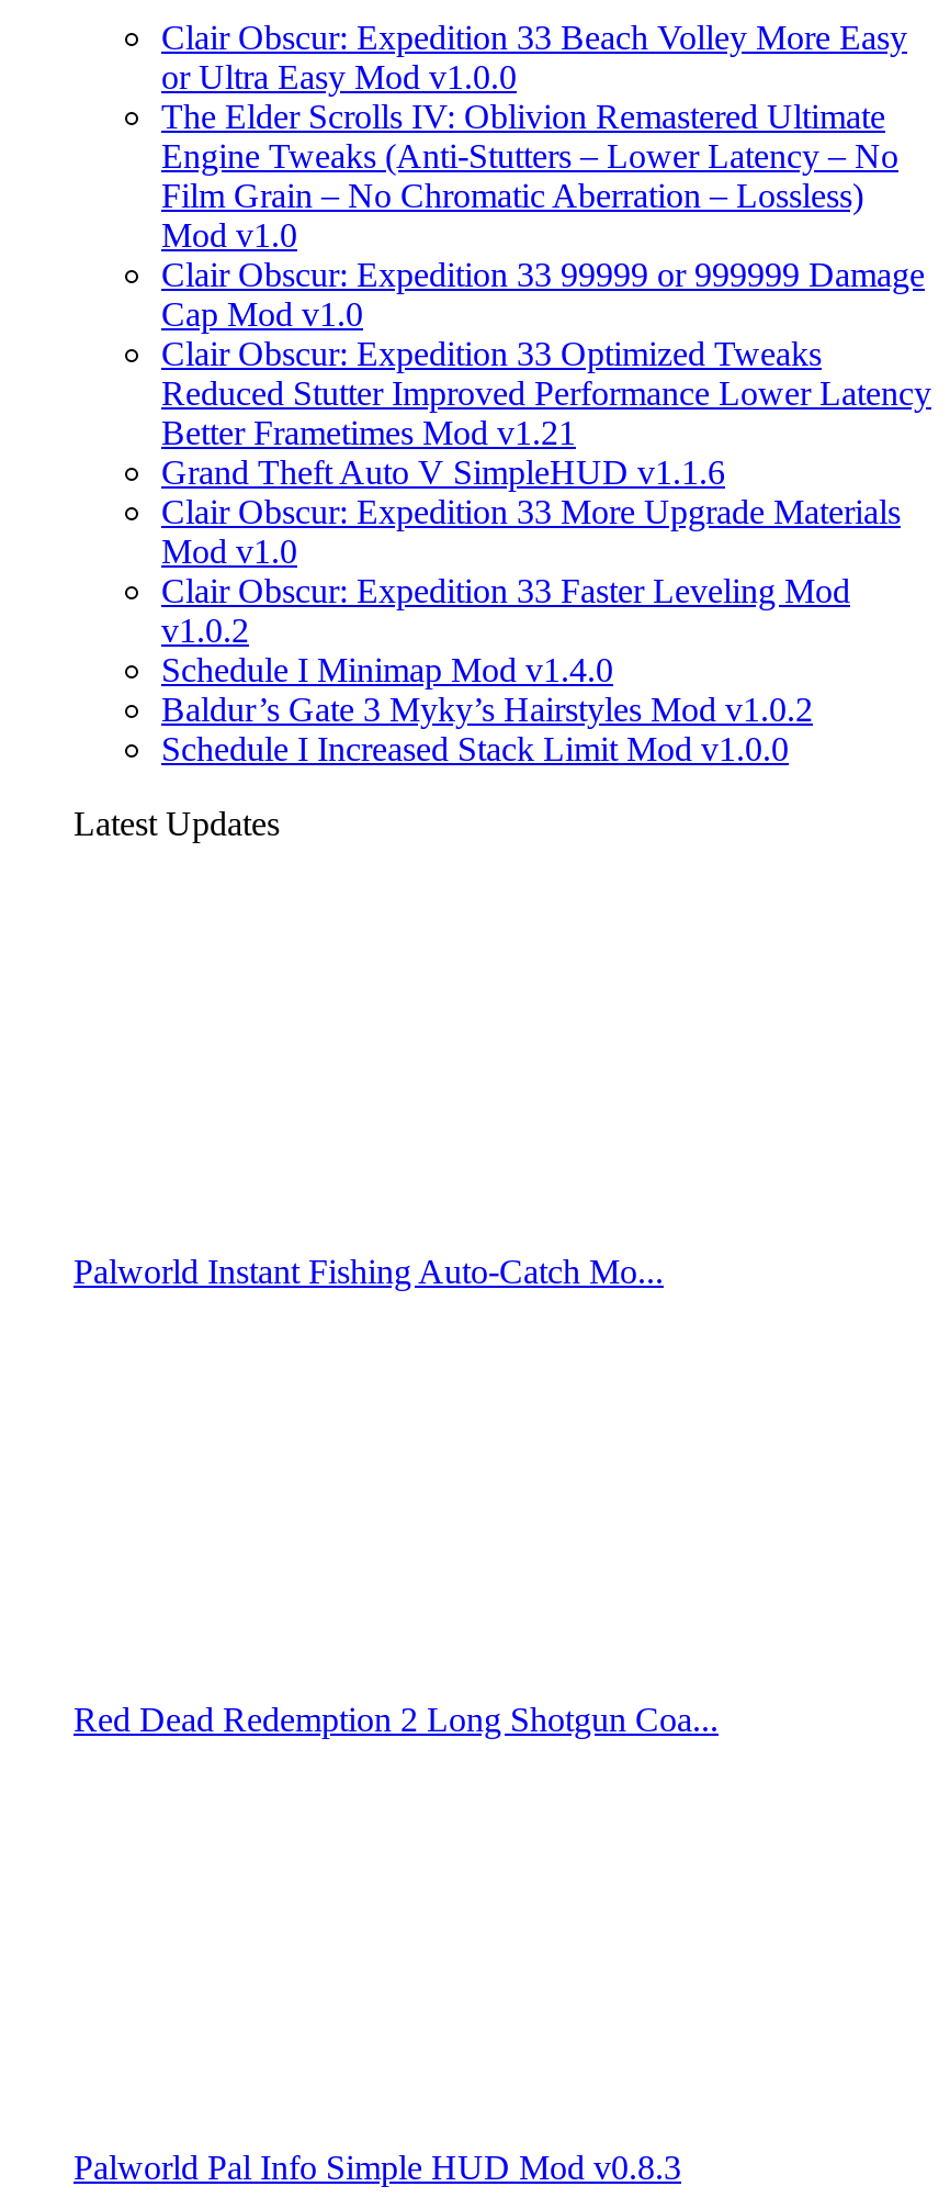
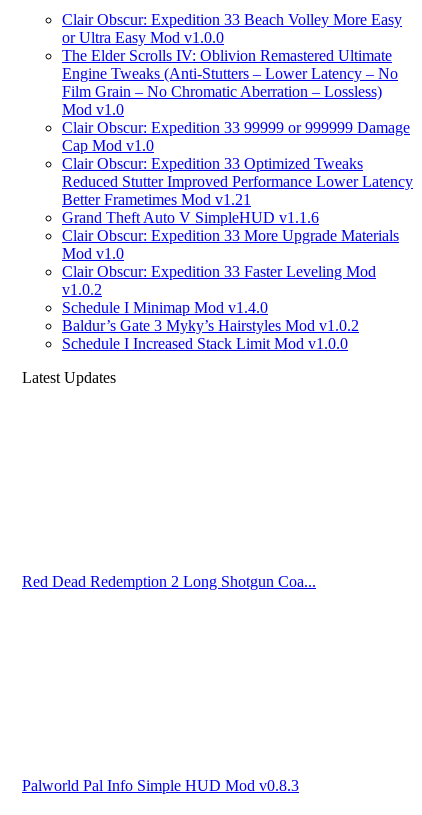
- Palworld Instant Fishing Auto-Catch Mo...
